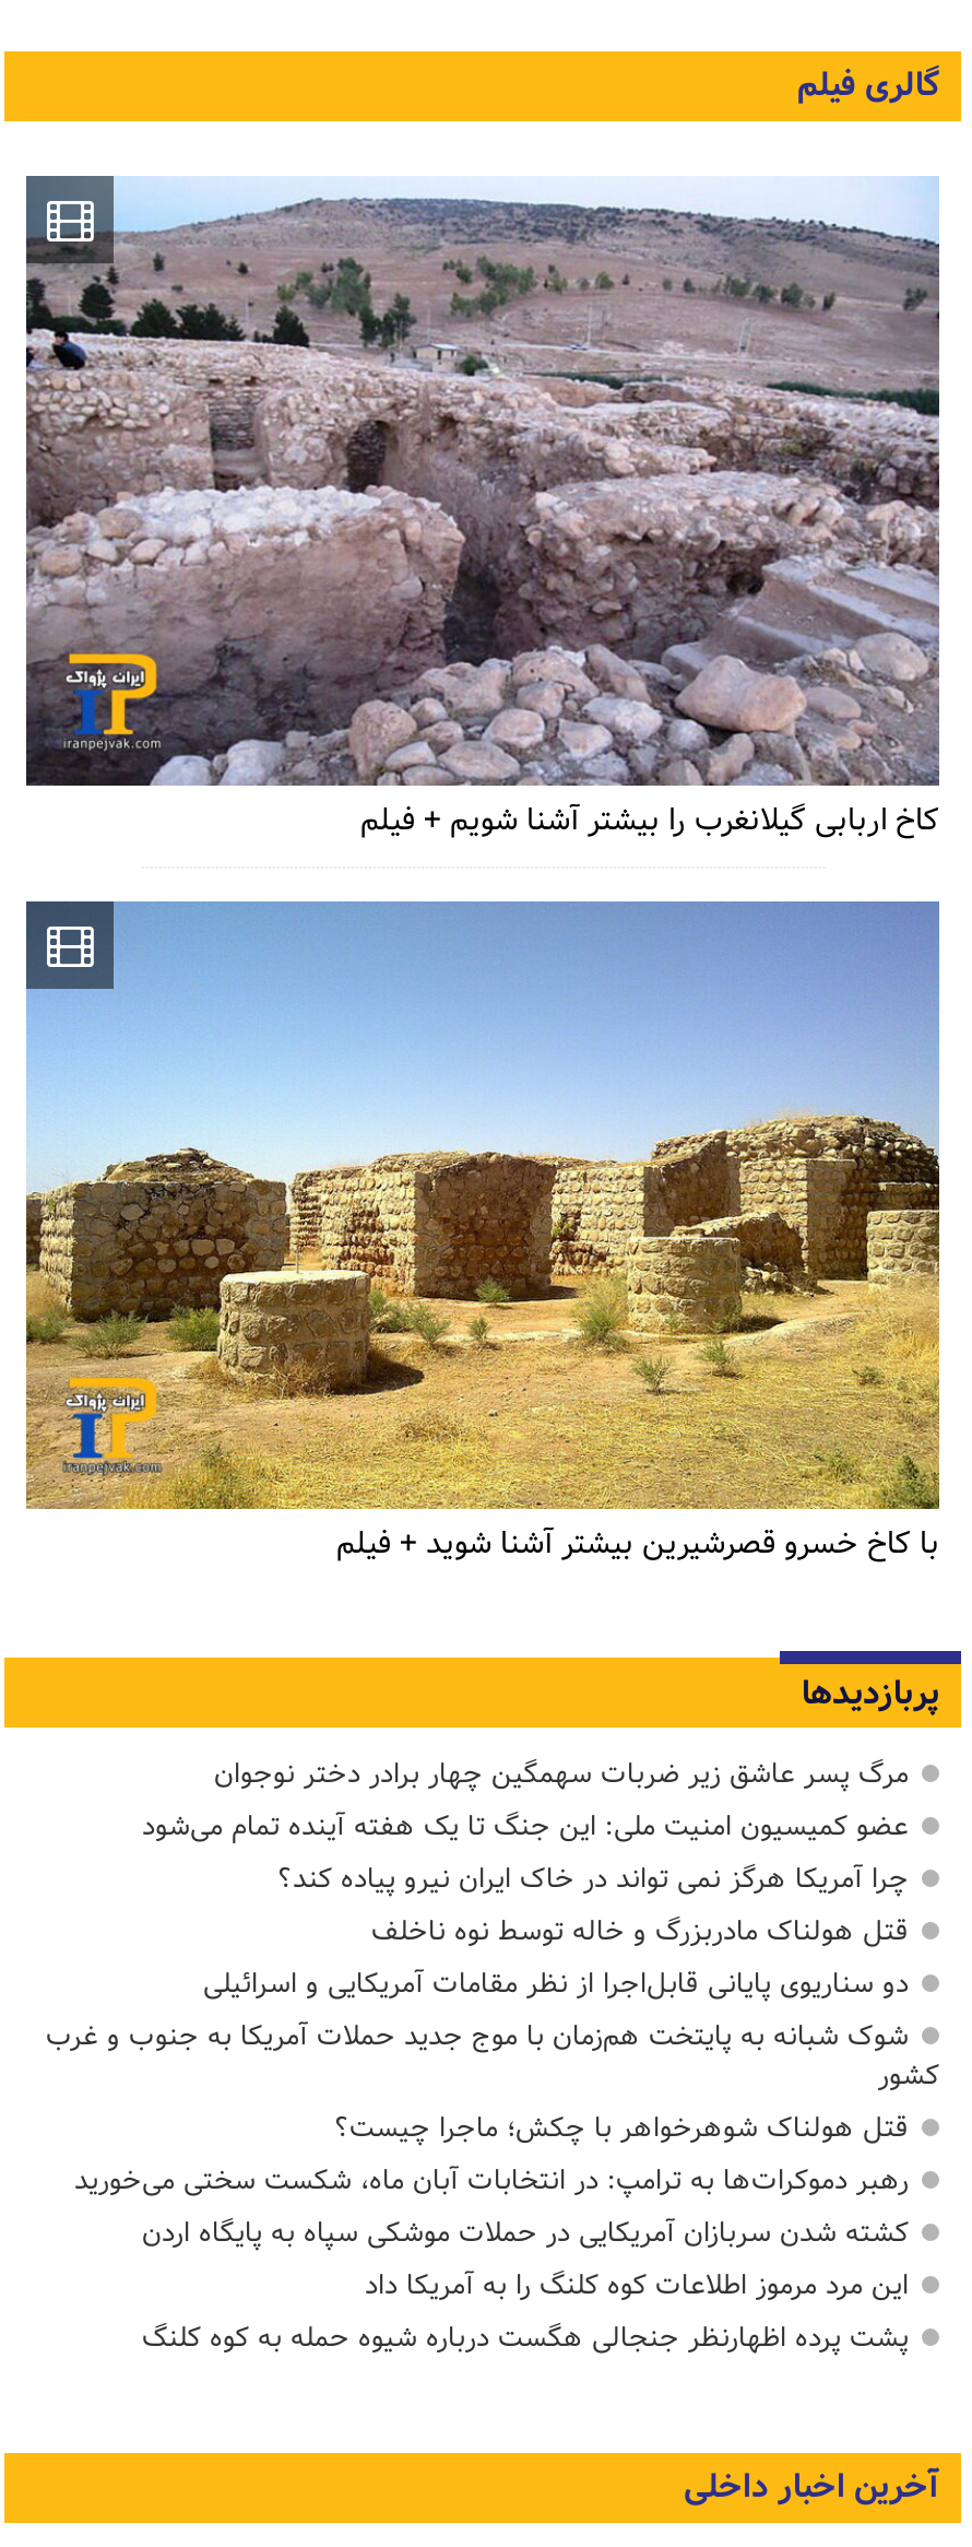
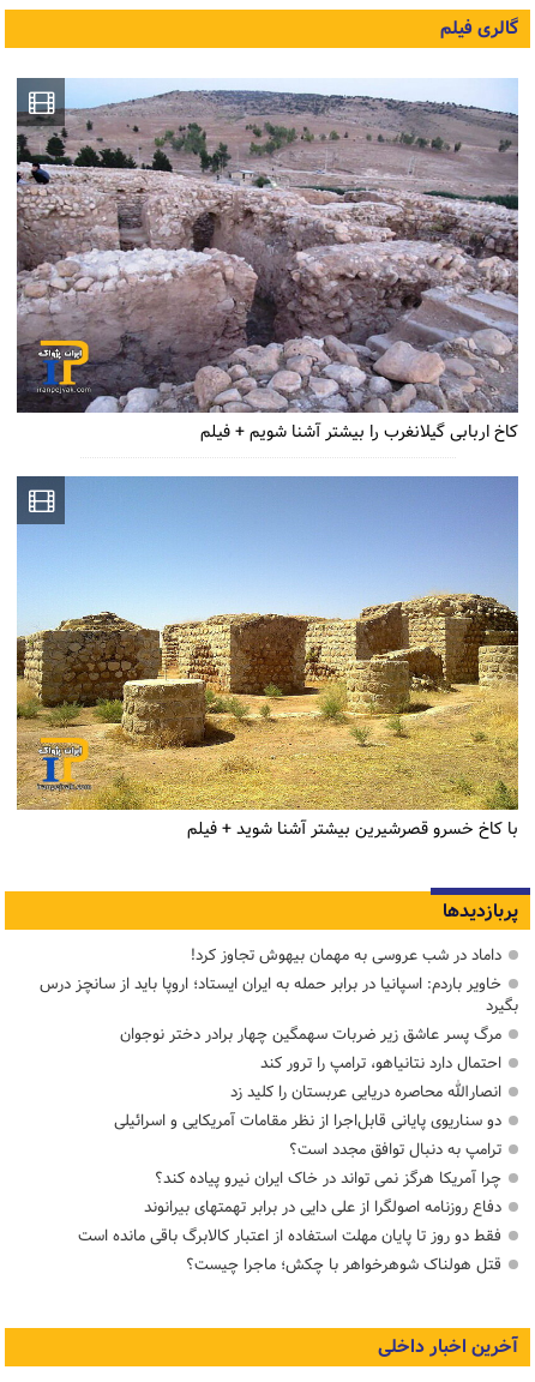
+ داماد در شب عروسی به مهمان بیهوش تجاوز کرد!
+ خاویر باردم: اسپانیا در برابر حمله به ایران ایستاد؛ اروپا باید از سانچز درس
+ بگیرد

moved down: مرگ پسر عاشق زیر ضربات سهمگین چهار برادر دختر نوجوان

- عضو کمیسیون امنیت ملی: این جنگ تا یک هفته آینده تمام می‌شود
- قتل هولناک مادربزرگ و خاله توسط نوه ناخلف
+ احتمال دارد نتانیاهو، ترامپ را ترور کند
+ انصارالله محاصره دریایی عربستان را کلید زد

moved down: چرا آمریکا هرگز نمی تواند در خاک ایران نیرو پیاده کند؟

moved down: دو سناریوی پایانی قابل‌اجرا از نظر مقامات آمریکایی و اسرائیلی

- شوک شبانه به پایتخت هم‌زمان با موج جدید حملات آمریکا به جنوب و غرب
- کشور
+ ترامپ به دنبال توافق مجدد است؟
+ دفاع روزنامه اصولگرا از علی دایی در برابر تهمتهای بیرانوند
+ فقط دو روز تا پایان مهلت استفاده از اعتبار کالابرگ باقی مانده است

moved down: قتل هولناک شوهرخواهر با چکش؛ ماجرا چیست؟

- رهبر دموکرات‌ها به ترامپ: در انتخابات آبان ماه، شکست سختی می‌خورید
- کشته شدن سربازان آمریکایی در حملات موشکی سپاه به پایگاه اردن
- این مرد مرموز اطلاعات کوه کلنگ را به آمریکا داد
- پشت پرده اظهارنظر جنجالی هگست درباره شیوه حمله به کوه کلنگ
